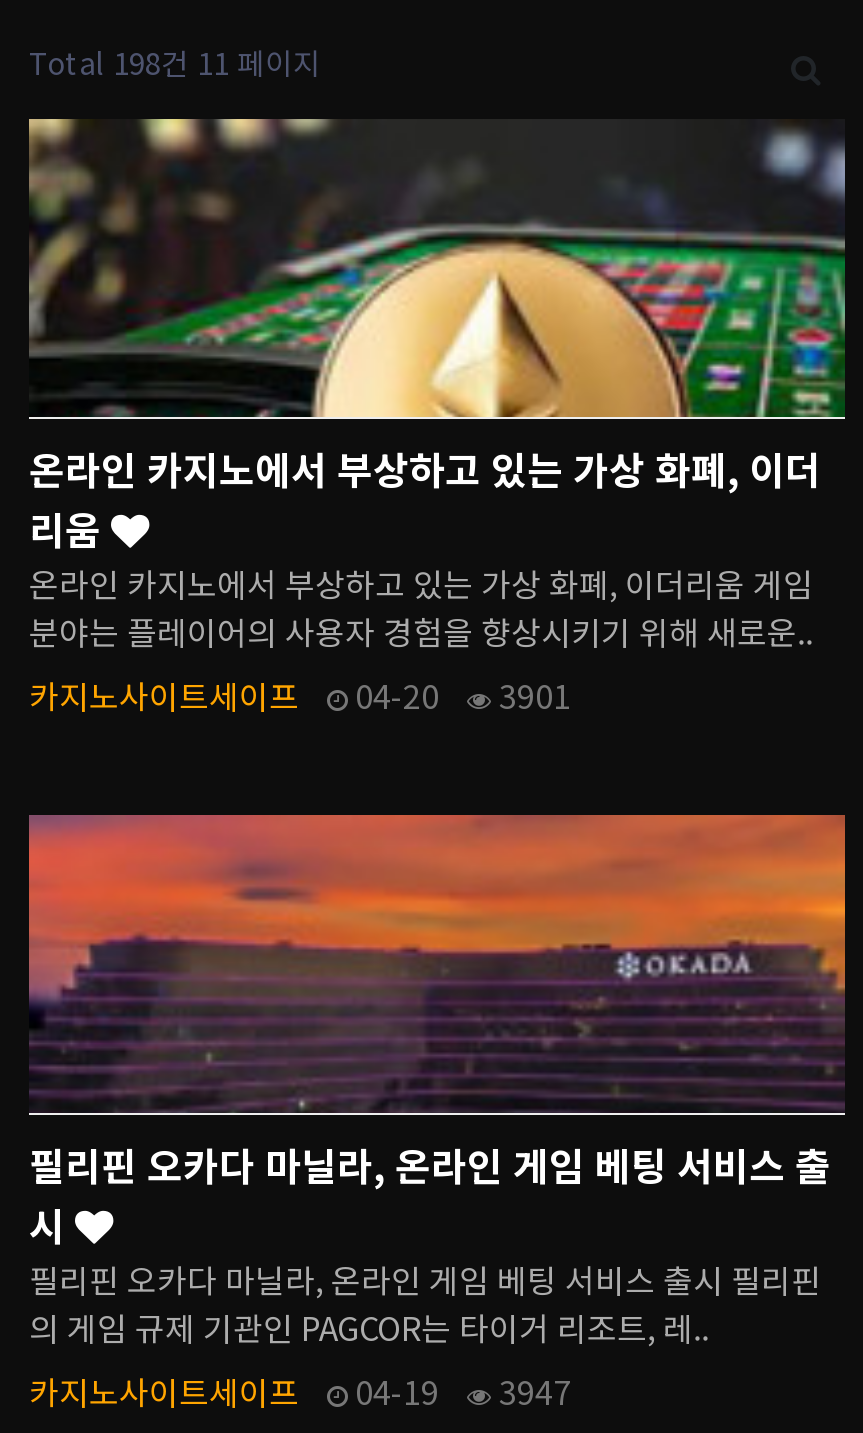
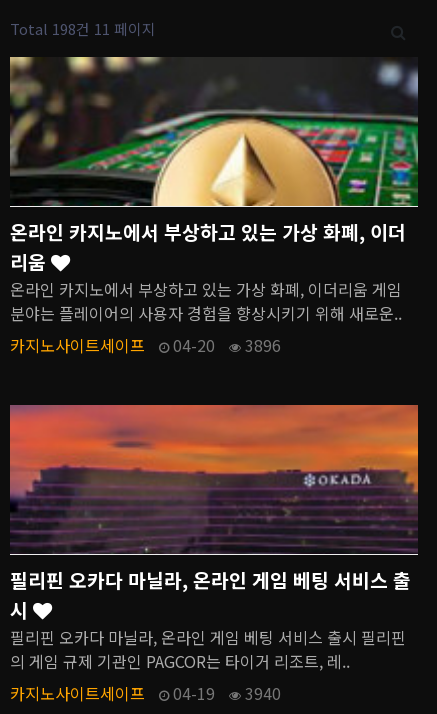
- 카지노사이트세이프 04-20 3901
+ 카지노사이트세이프 04-20 3896

- 카지노사이트세이프 04-19 3947
+ 카지노사이트세이프 04-19 3940
